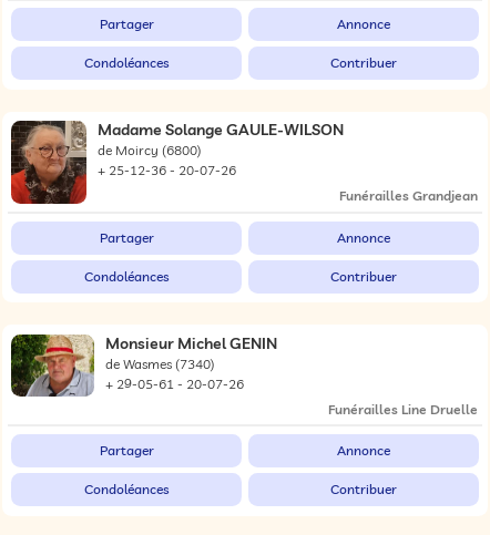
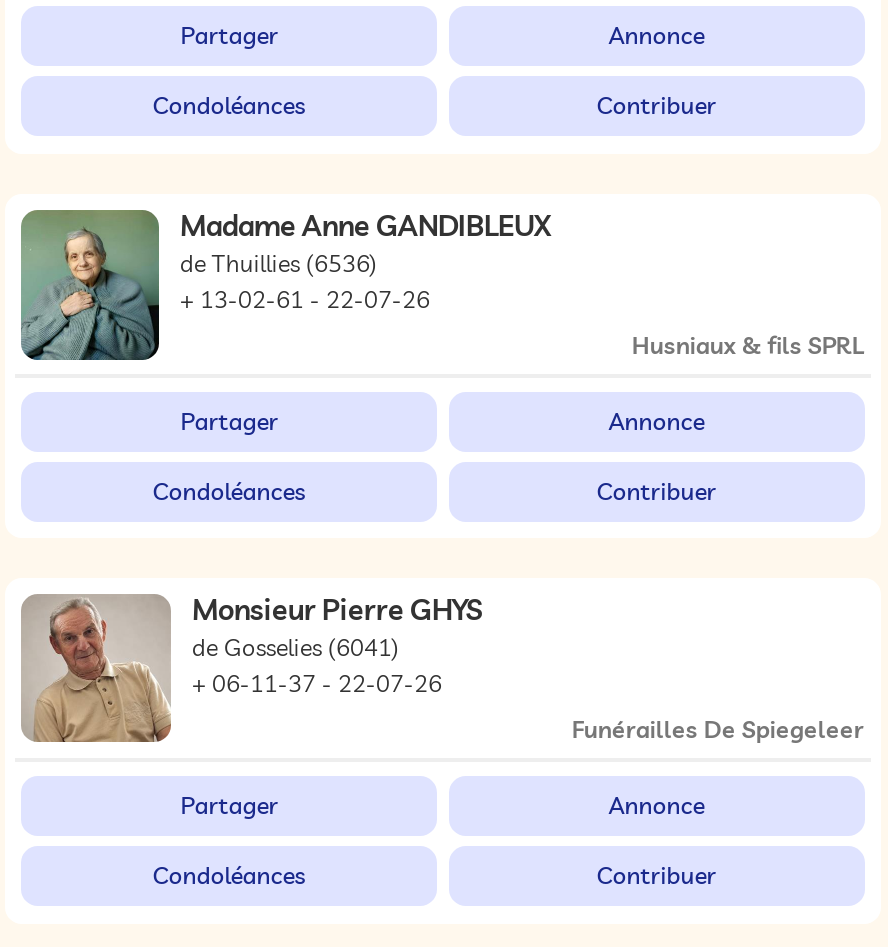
- [image]
- Madame Solange GAULE-WILSON
- de Moircy (6800)
- + 25-12-36 - 20-07-26
+ [image]
+ Madame Anne GANDIBLEUX
+ de Thuillies (6536)
+ + 13-02-61 - 22-07-26

- Funérailles Grandjean
+ Husniaux & fils SPRL

- [image]
- Monsieur Michel GENIN
+ [image]
+ Monsieur Pierre GHYS

- de Wasmes (7340)
+ de Gosselies (6041)

- + 29-05-61 - 20-07-26
+ + 06-11-37 - 22-07-26

- Funérailles Line Druelle
+ Funérailles De Spiegeleer
